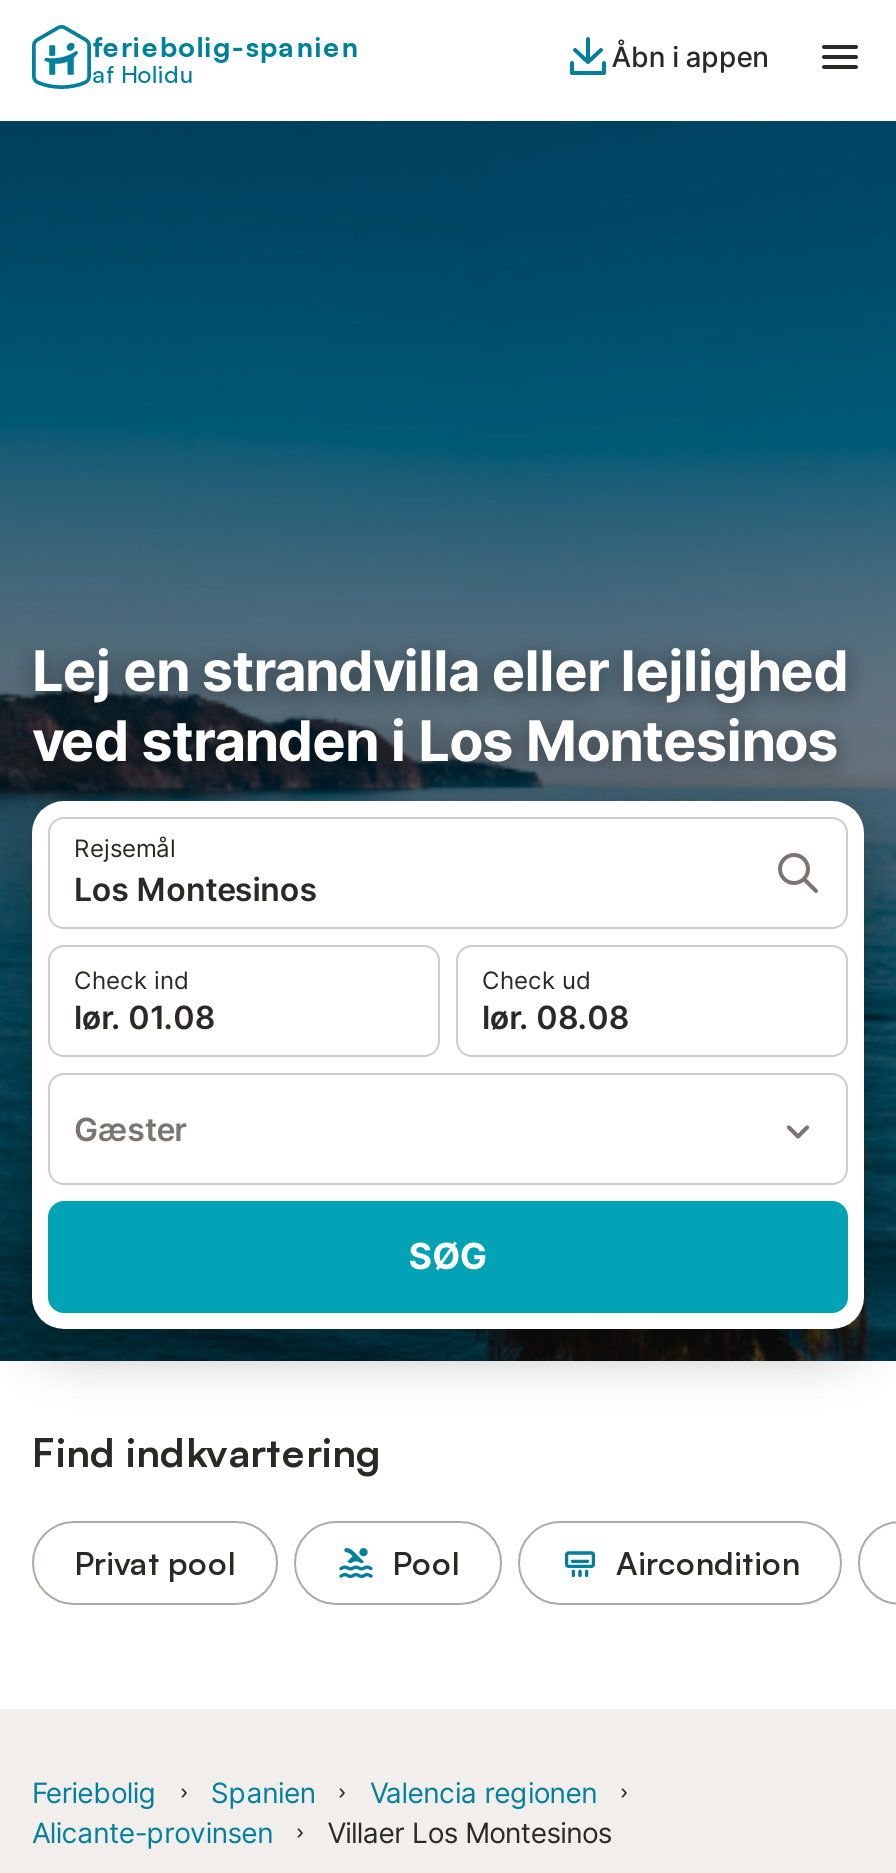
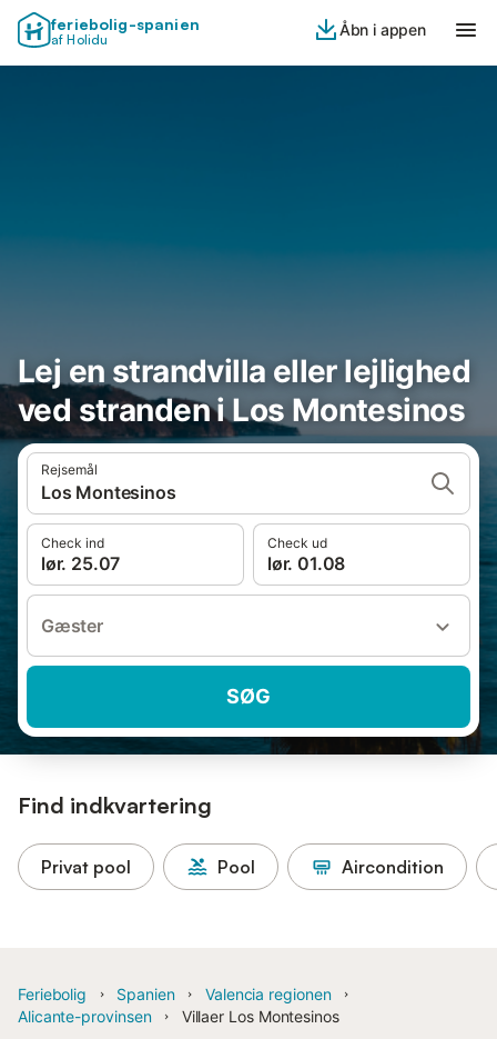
- lør. 01.08
+ lør. 25.07

- lør. 08.08
+ lør. 01.08
